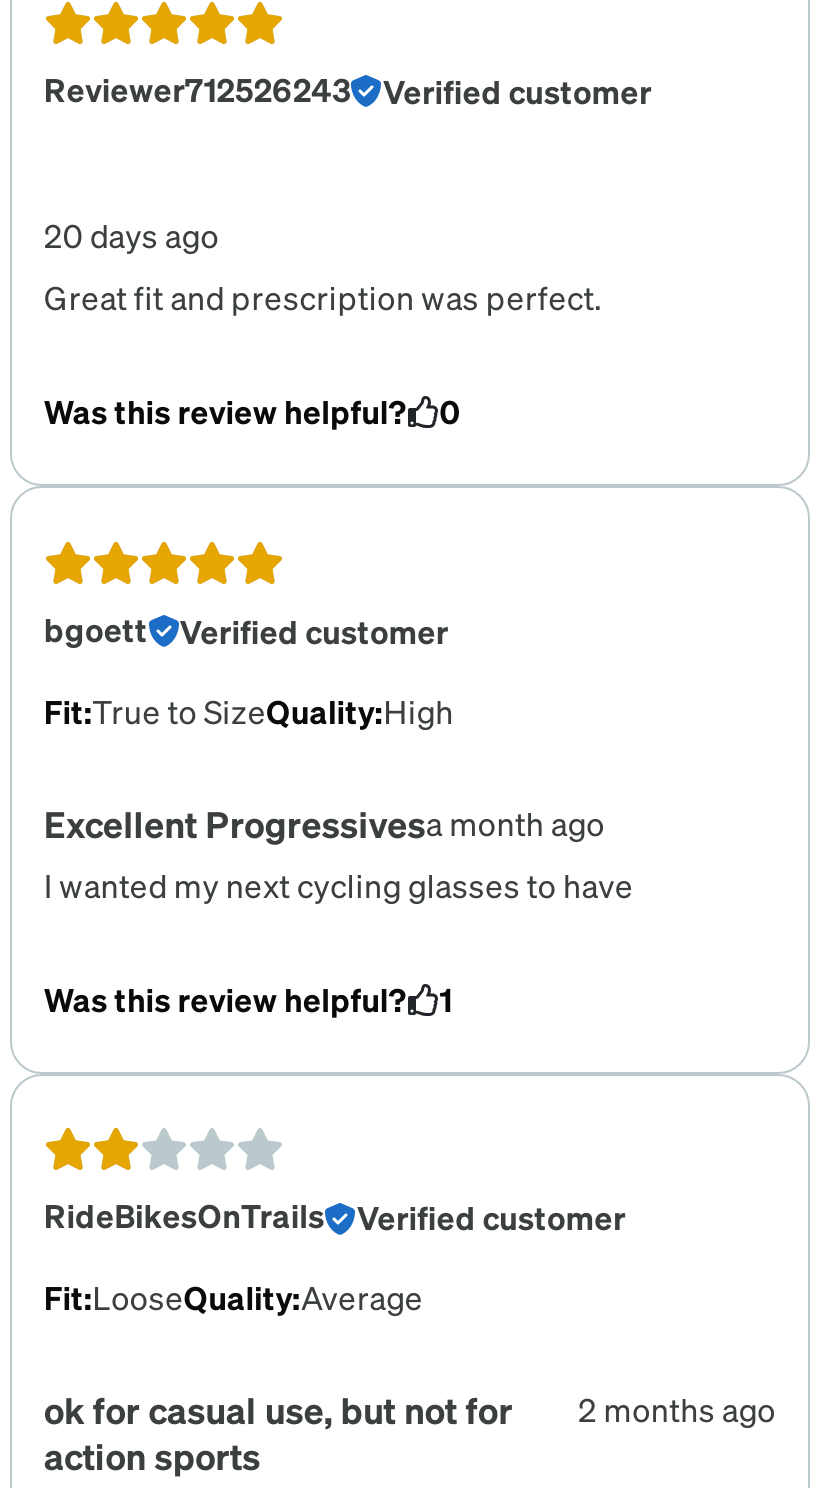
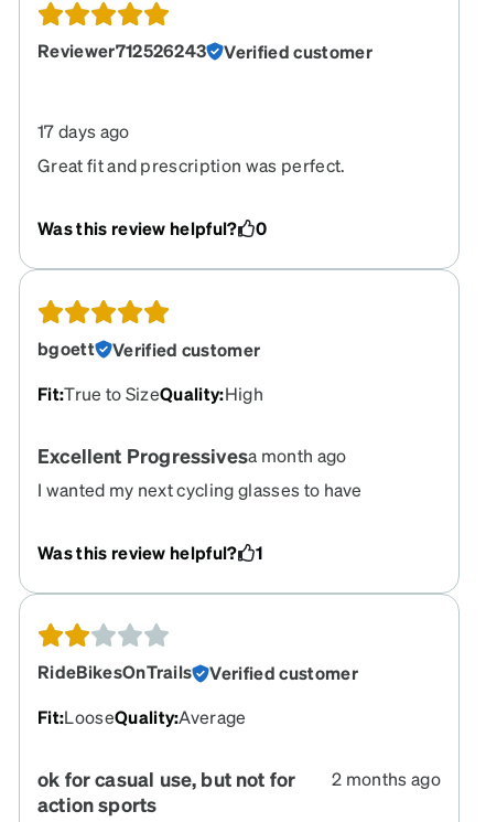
- 20 days ago
+ 17 days ago
